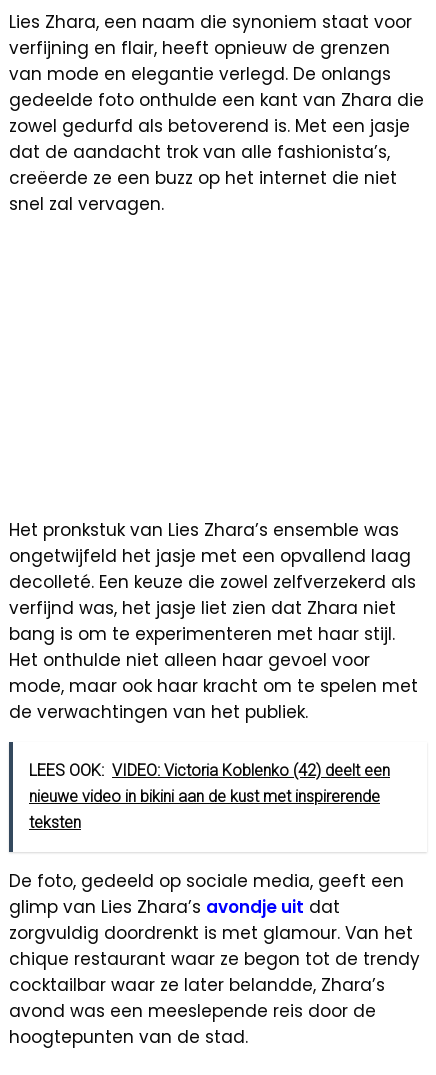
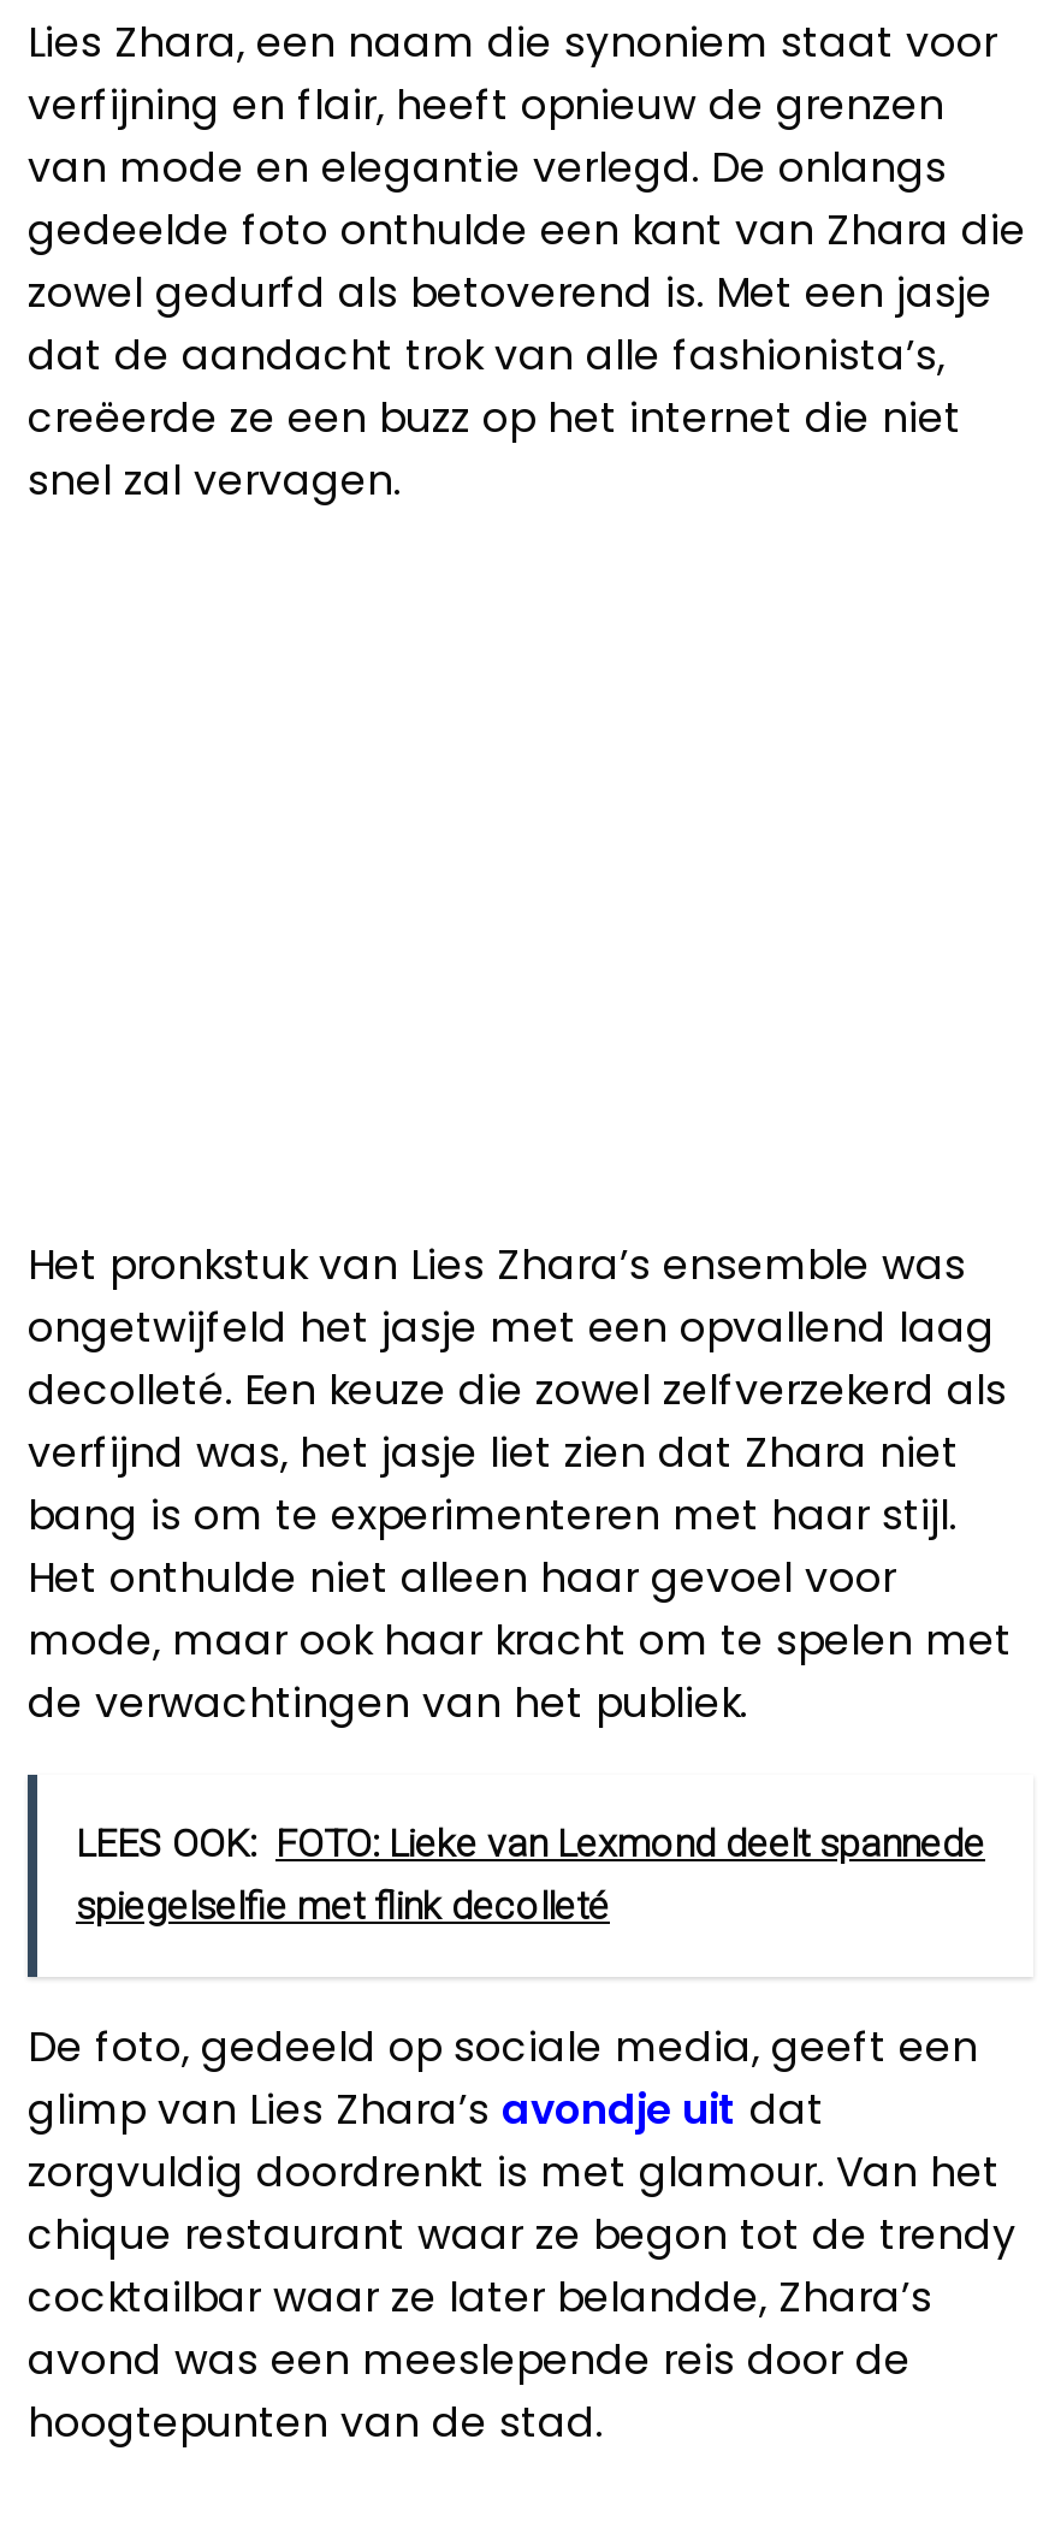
- LEES OOK: VIDEO: Victoria Koblenko (42) deelt een
- nieuwe video in bikini aan de kust met inspirerende
- teksten
+ LEES OOK: FOTO: Lieke van Lexmond deelt spannede
+ spiegelselfie met flink decolleté
